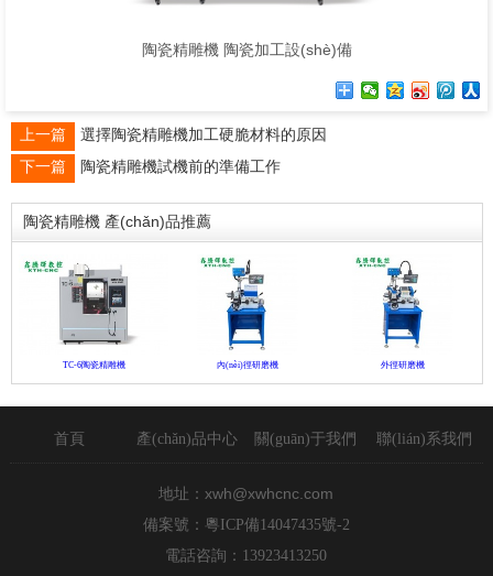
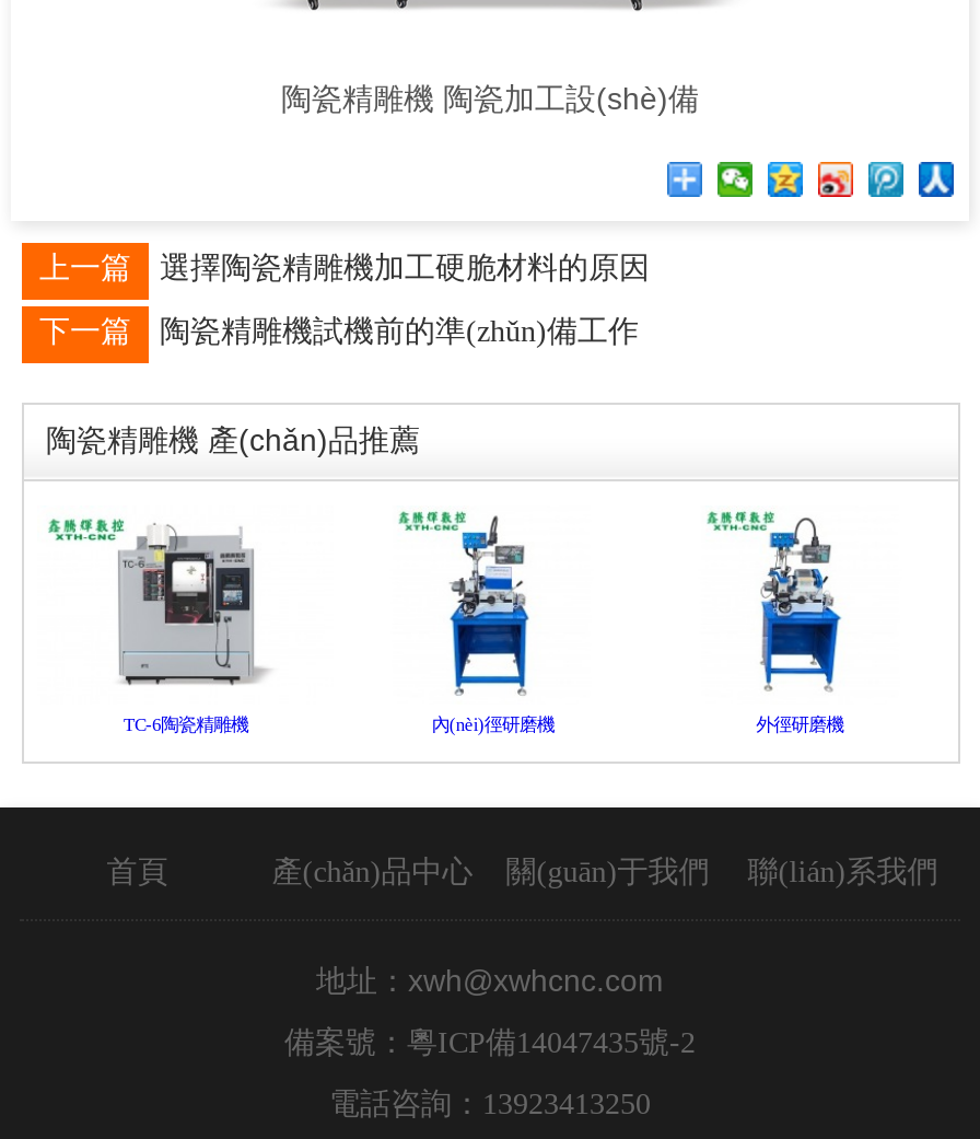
- 陶瓷精雕機試機前的準備工作
+ 陶瓷精雕機試機前的準(zhǔn)備工作
